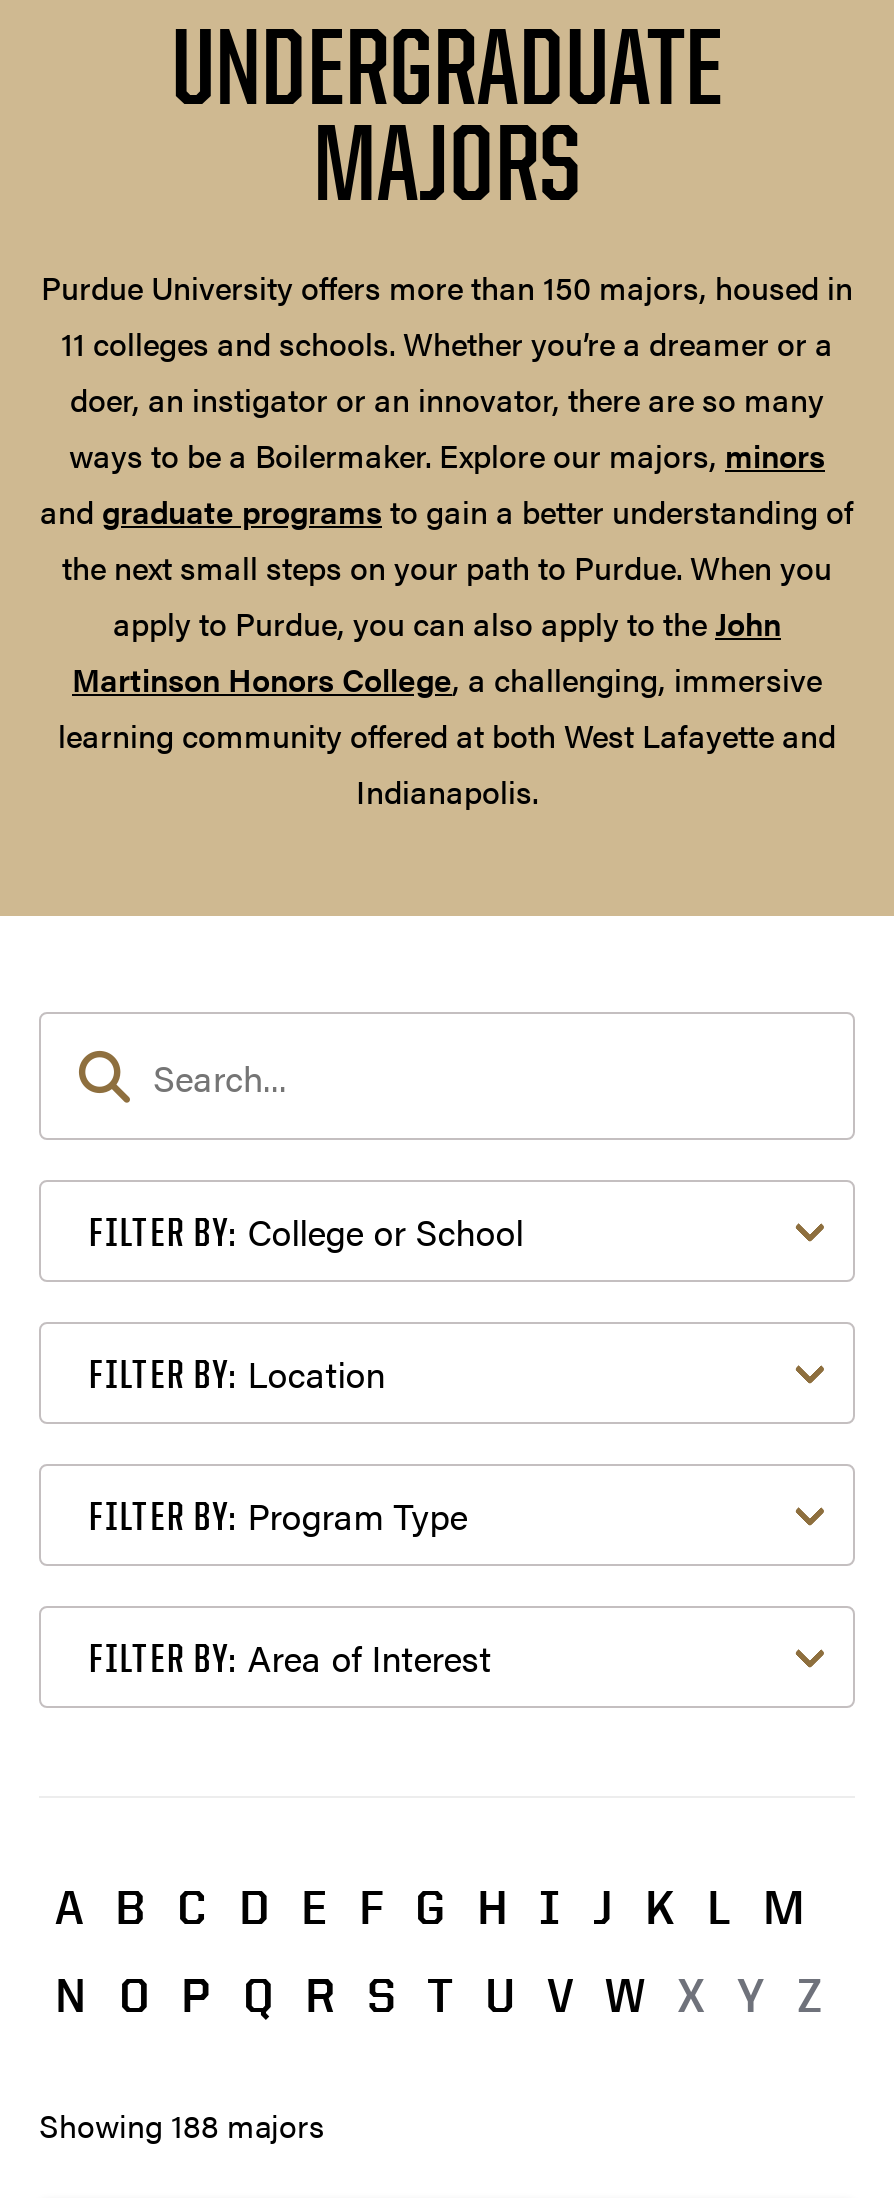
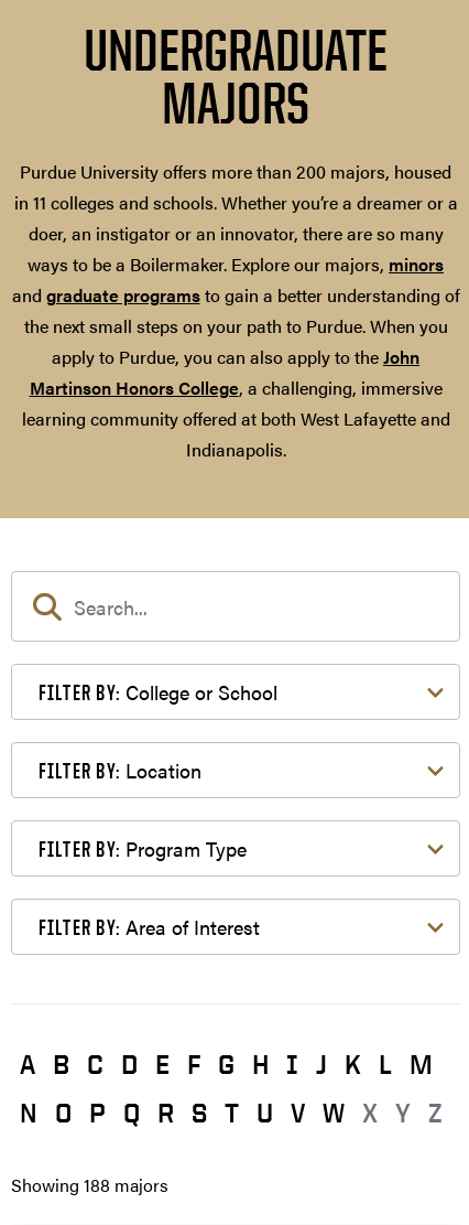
- Purdue University offers more than 150 majors, housed in
- 11 colleges and schools. Whether you’re a dreamer or a
+ Purdue University offers more than 200 majors, housed
+ in 11 colleges and schools. Whether you’re a dreamer or a
